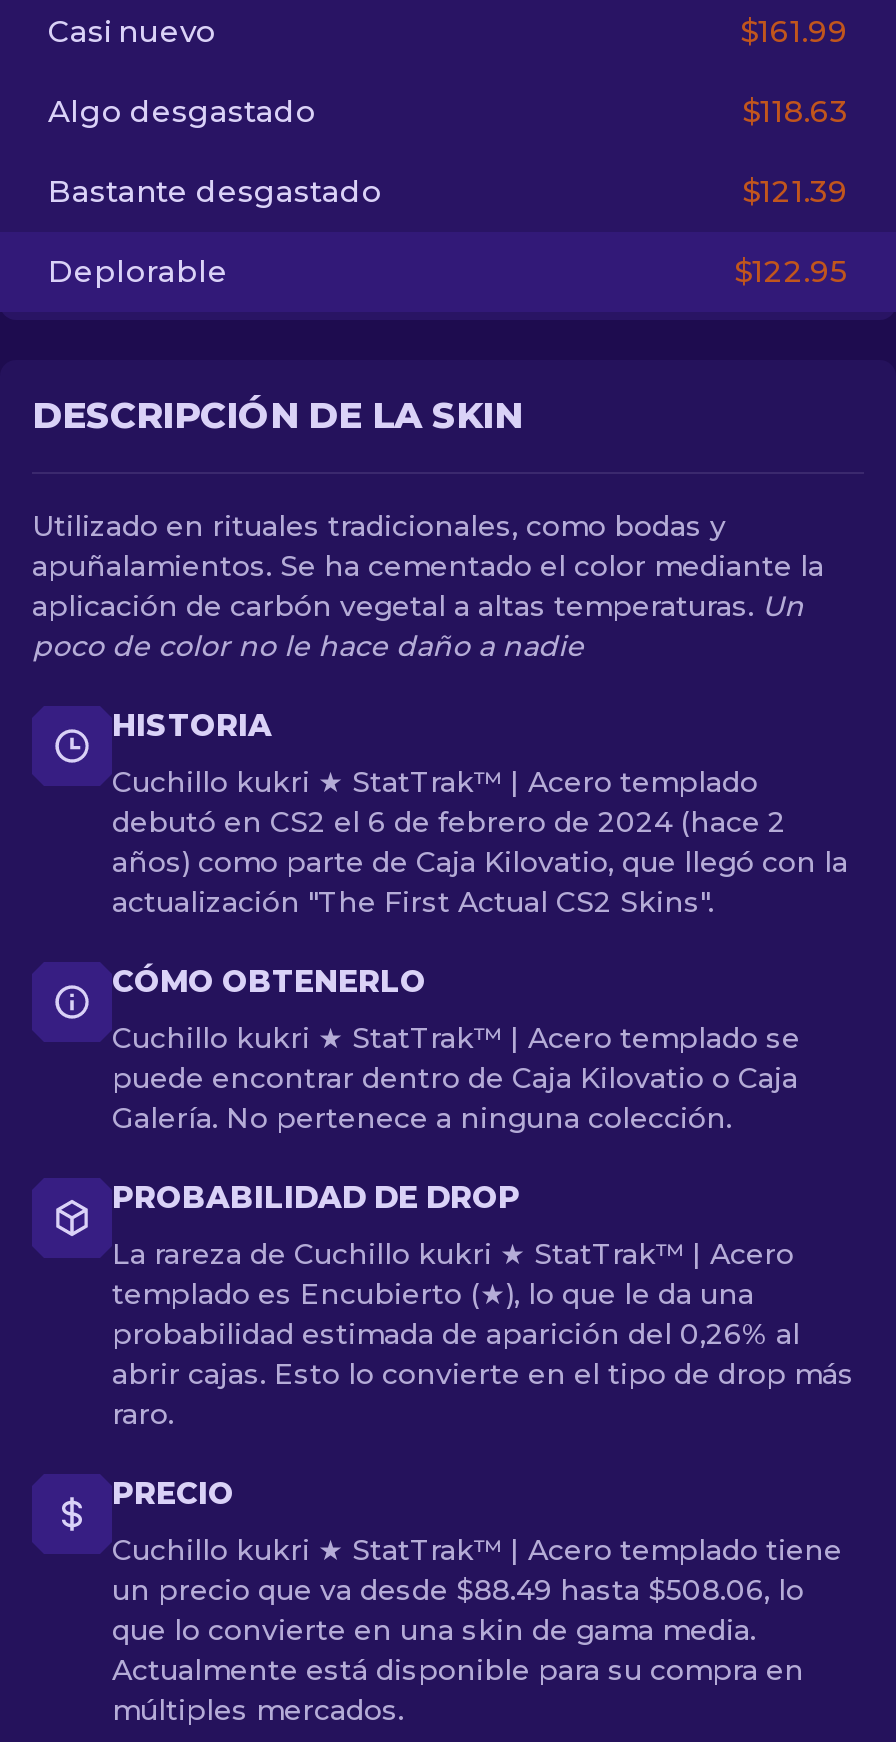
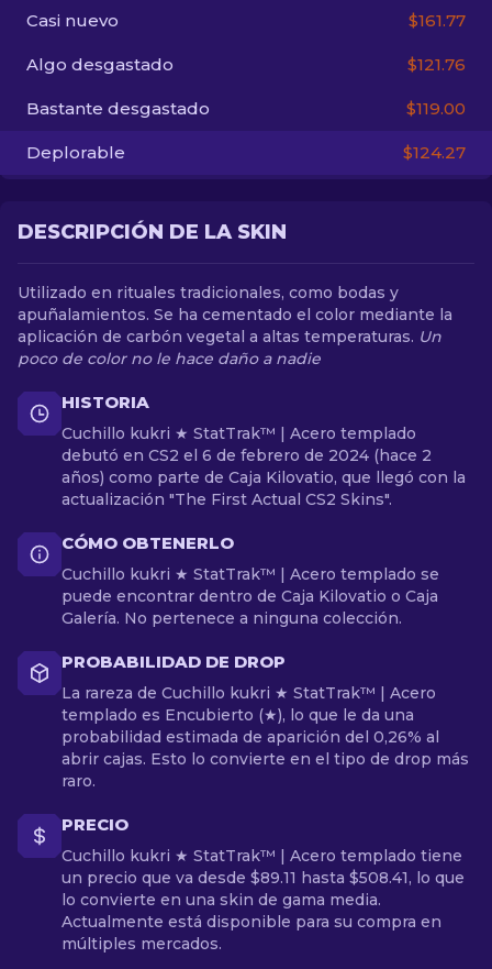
- $161.99
+ $161.77

- $118.63
+ $121.76

- $121.39
+ $119.00

- $122.95
+ $124.27

- un precio que va desde $88.49 hasta $508.06, lo
- que lo convierte en una skin de gama media.
+ un precio que va desde $89.11 hasta $508.41, lo que
+ lo convierte en una skin de gama media.
